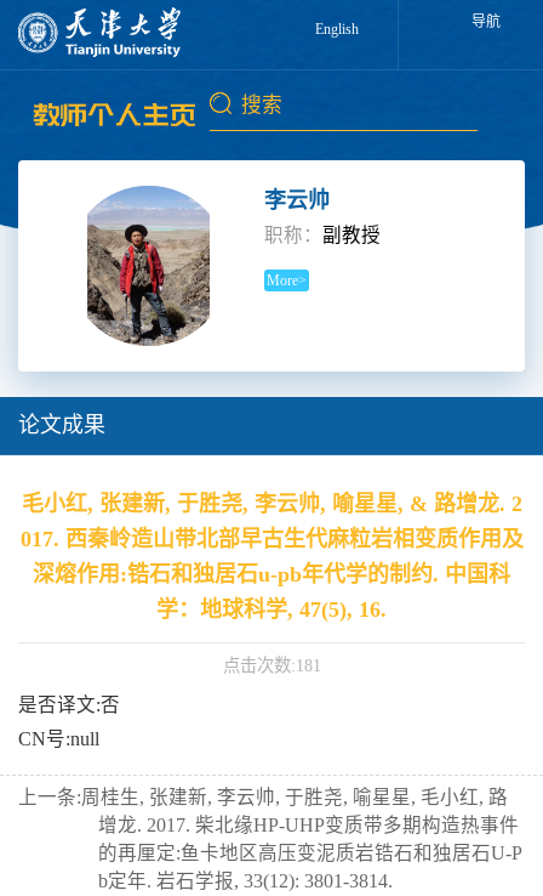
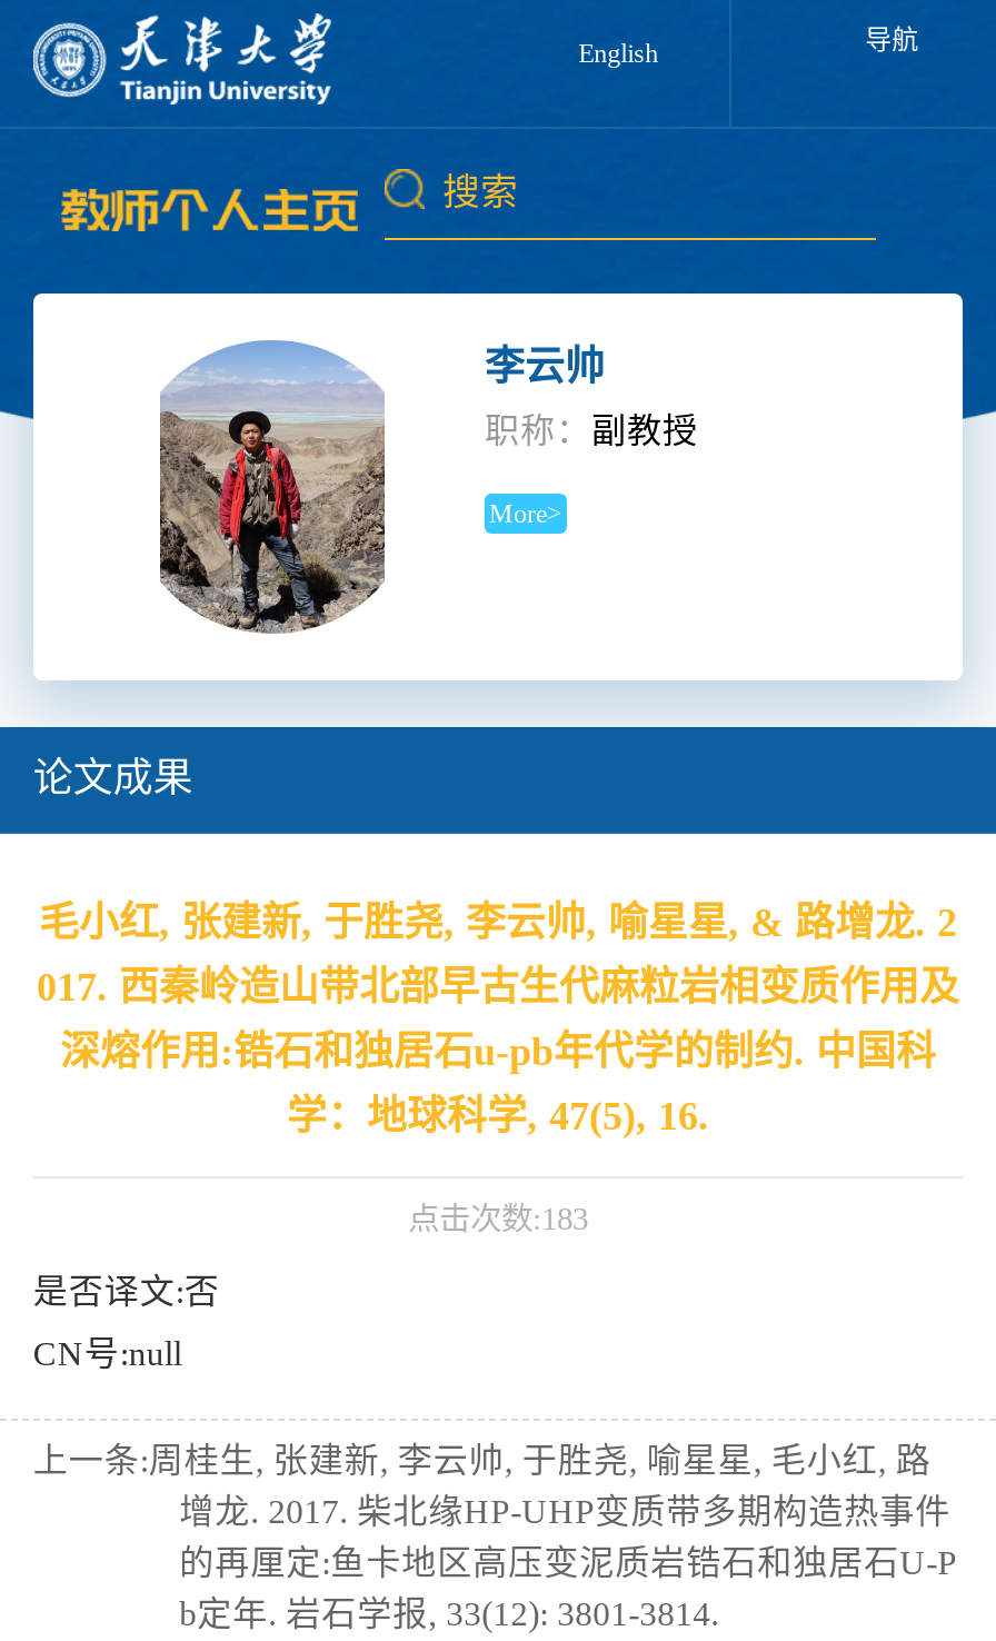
- 点击次数:181
+ 点击次数:183
